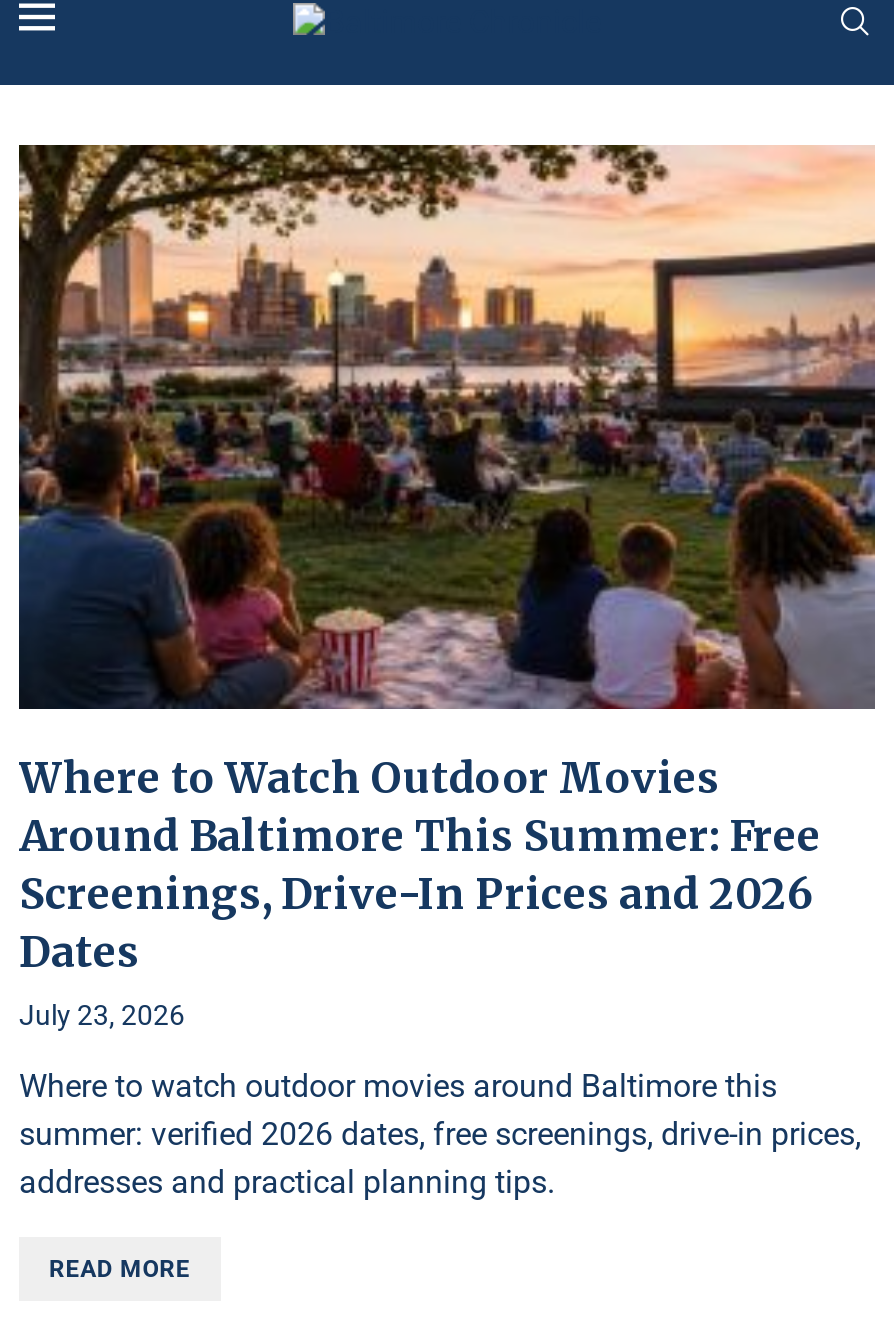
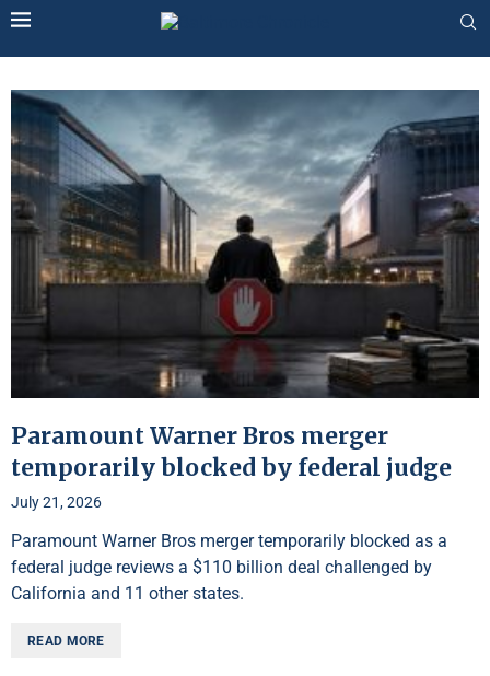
- [image]
- Where to Watch Outdoor Movies
- Around Baltimore This Summer: Free
- Screenings, Drive-In Prices and 2026
- Dates
- July 23, 2026
+ [image]
+ Paramount Warner Bros merger
+ temporarily blocked by federal judge
+ July 21, 2026

- Where to watch outdoor movies around Baltimore this
- summer: verified 2026 dates, free screenings, drive-in prices,
- addresses and practical planning tips.
+ Paramount Warner Bros merger temporarily blocked as a
+ federal judge reviews a $110 billion deal challenged by
+ California and 11 other states.
